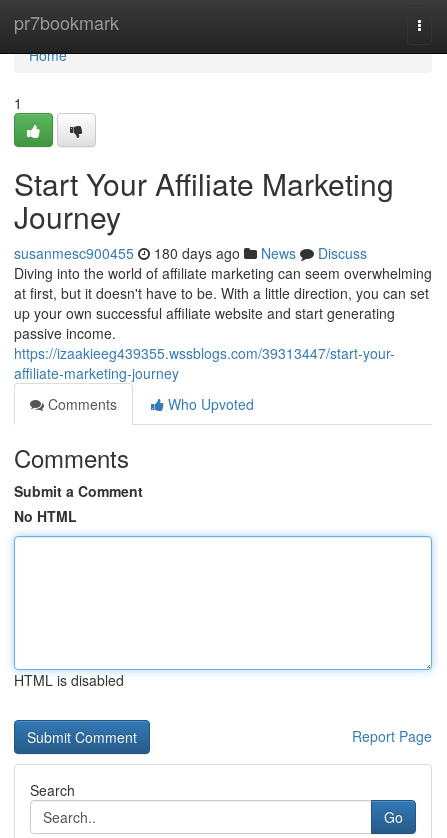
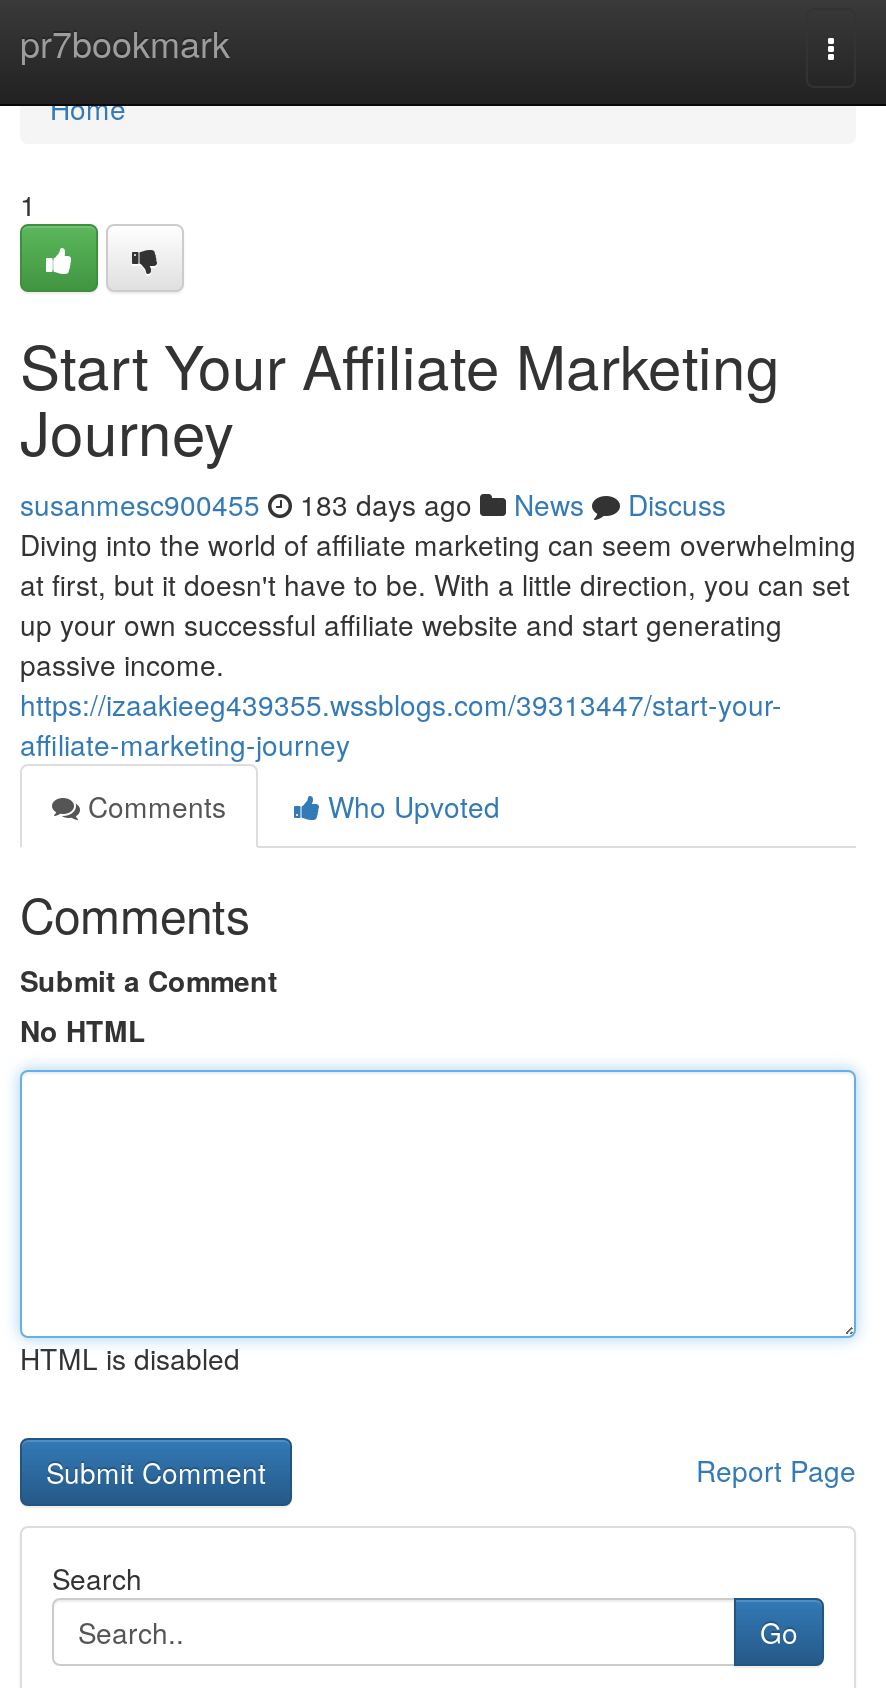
- susanmesc900455 180 days ago News Discuss
+ susanmesc900455 183 days ago News Discuss
